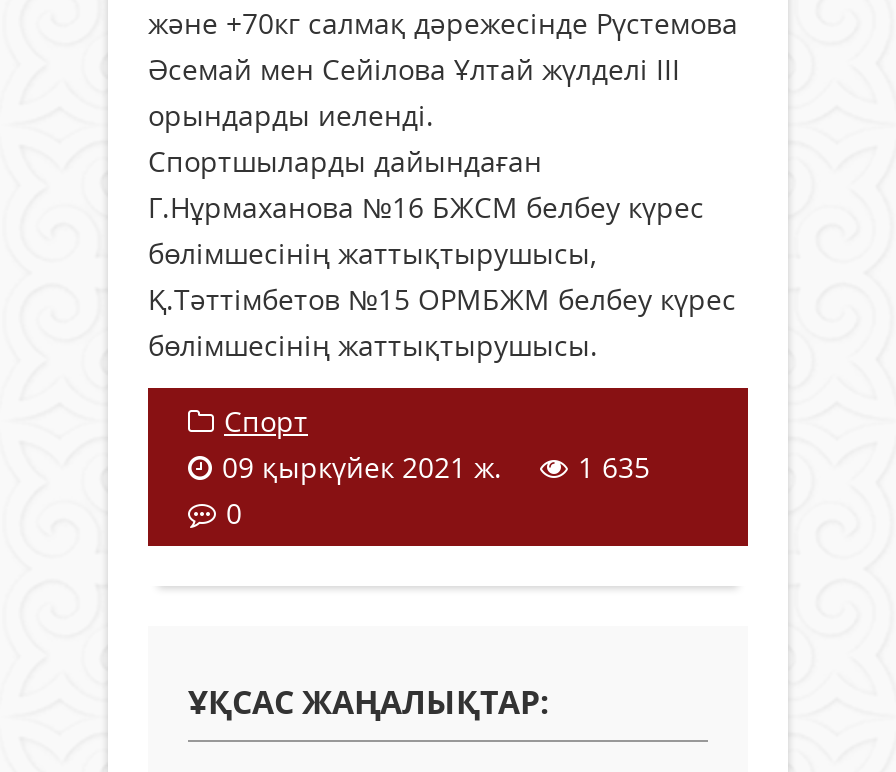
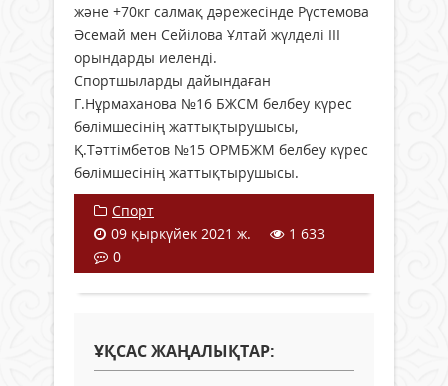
- 09 қыркүйек 2021 ж. 1 635
+ 09 қыркүйек 2021 ж. 1 633
